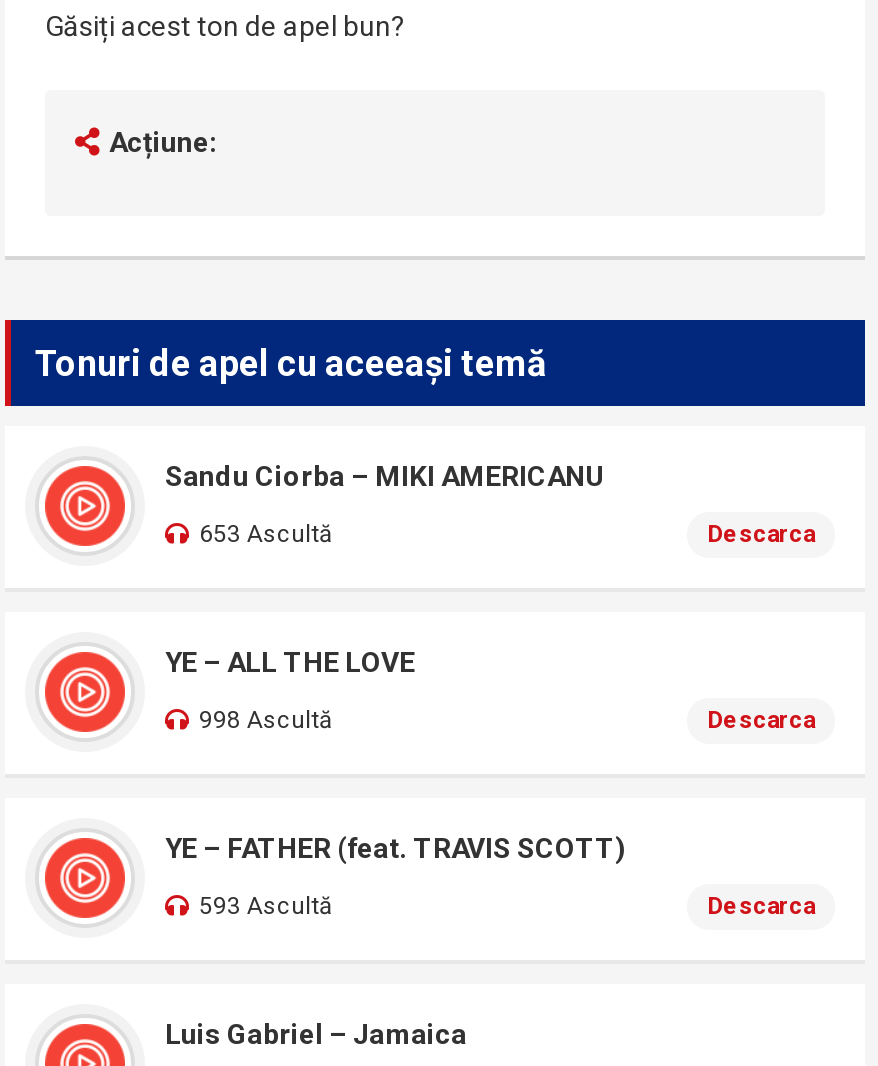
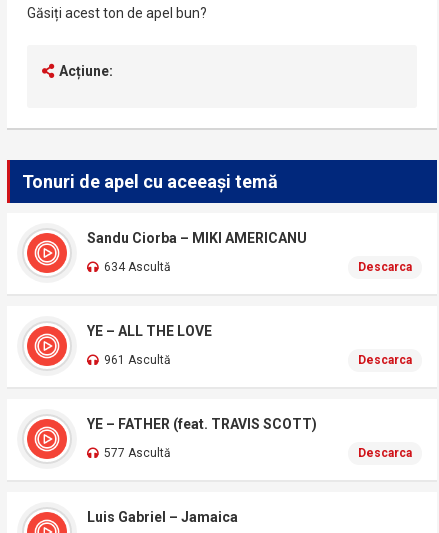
- 653 Ascultă
+ 634 Ascultă

- 998 Ascultă
+ 961 Ascultă

- 593 Ascultă
+ 577 Ascultă
